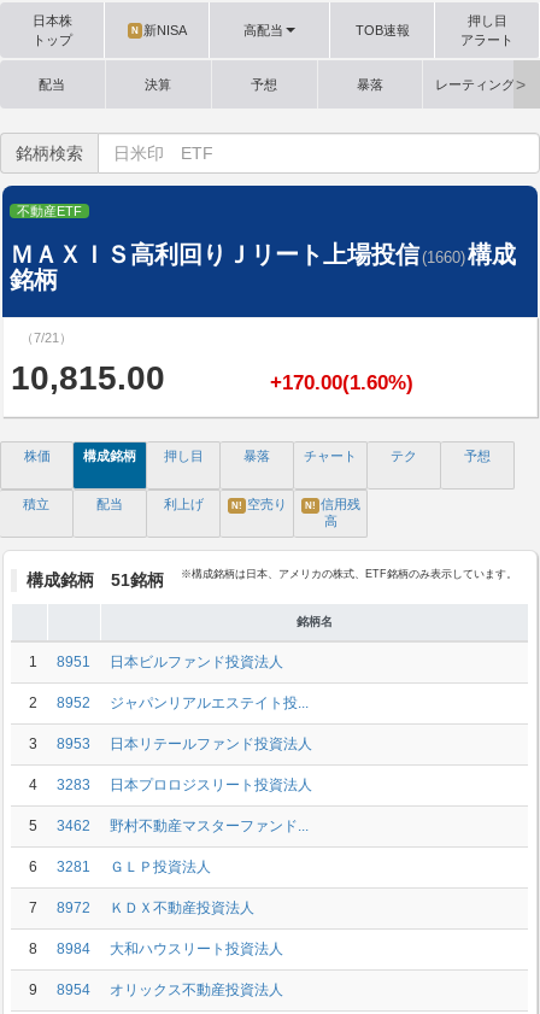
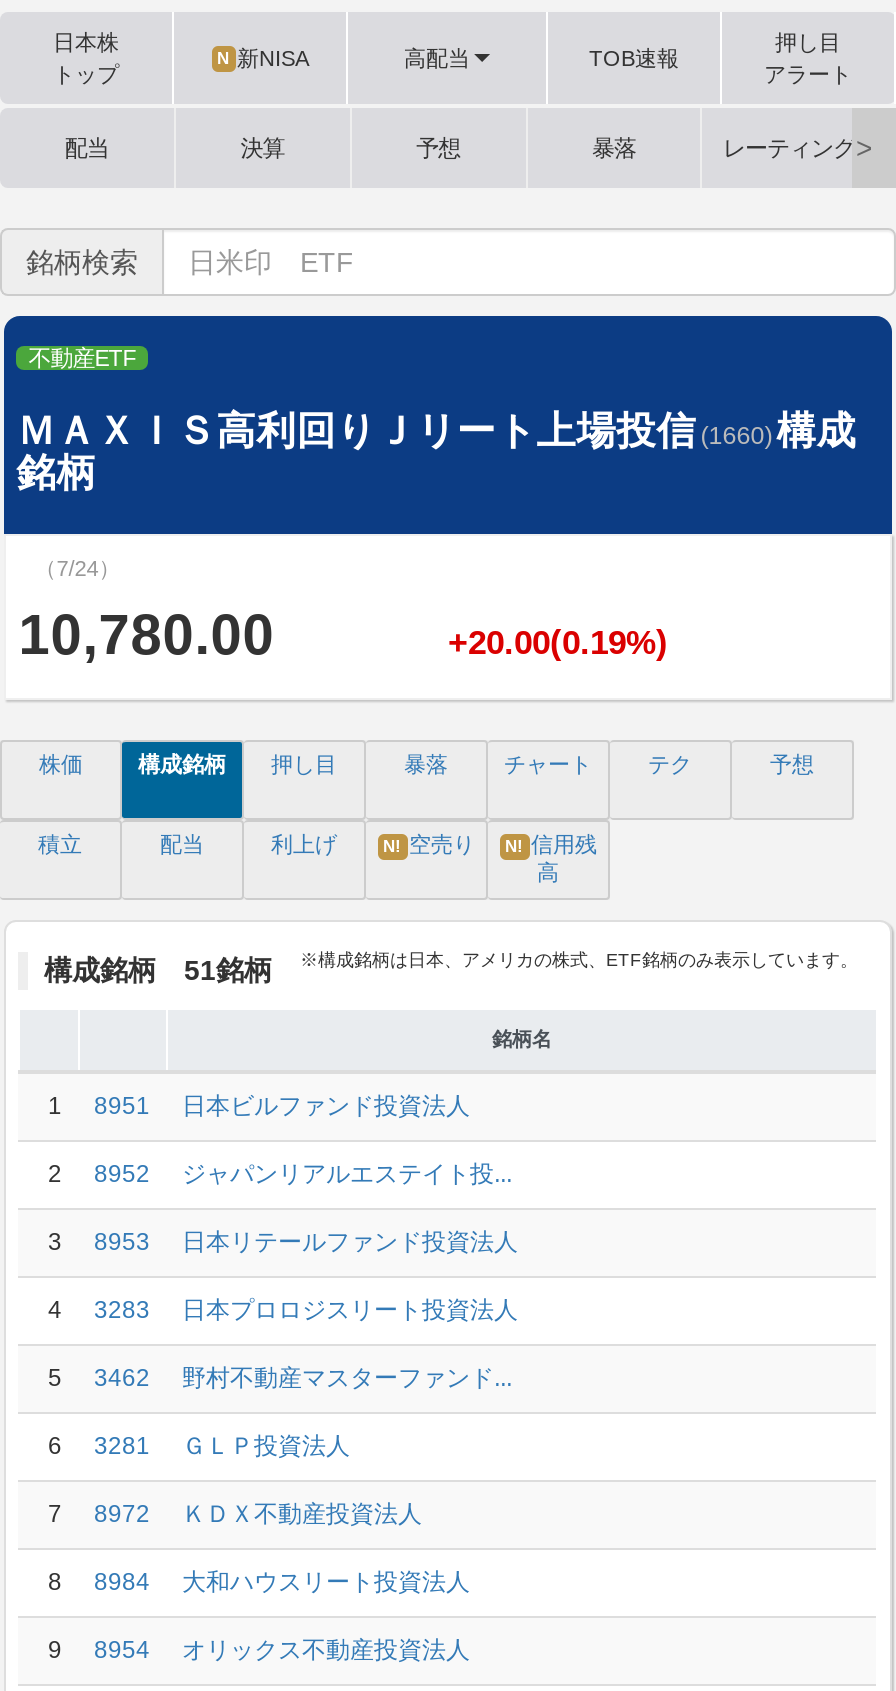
- （7/21）
+ （7/24）

- 10,815.00
+ 10,780.00

- +170.00(1.60%)
+ +20.00(0.19%)
